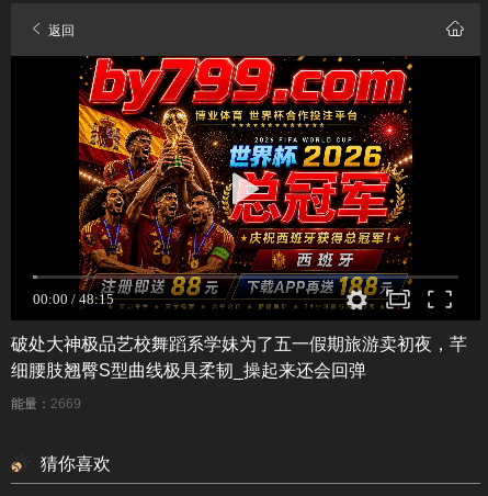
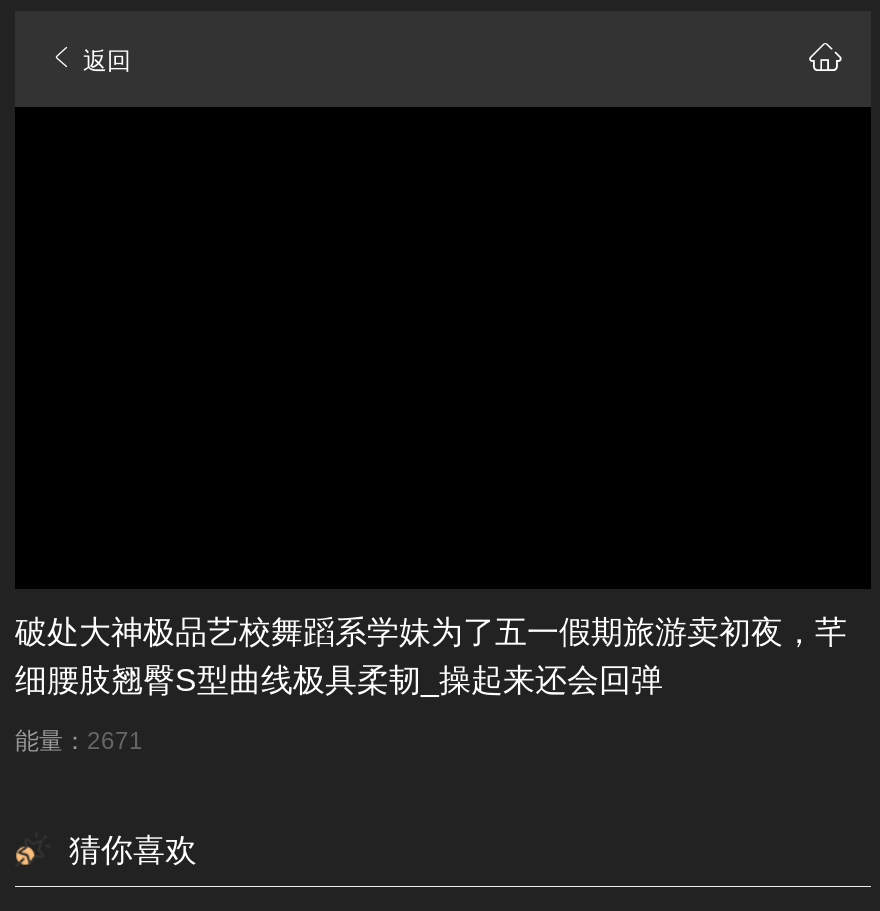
- [image]

- 能量：2669
+ 能量：2671
